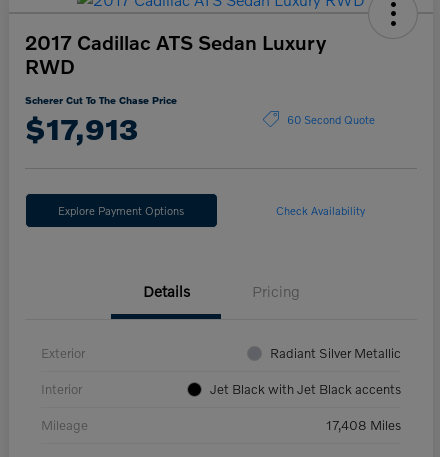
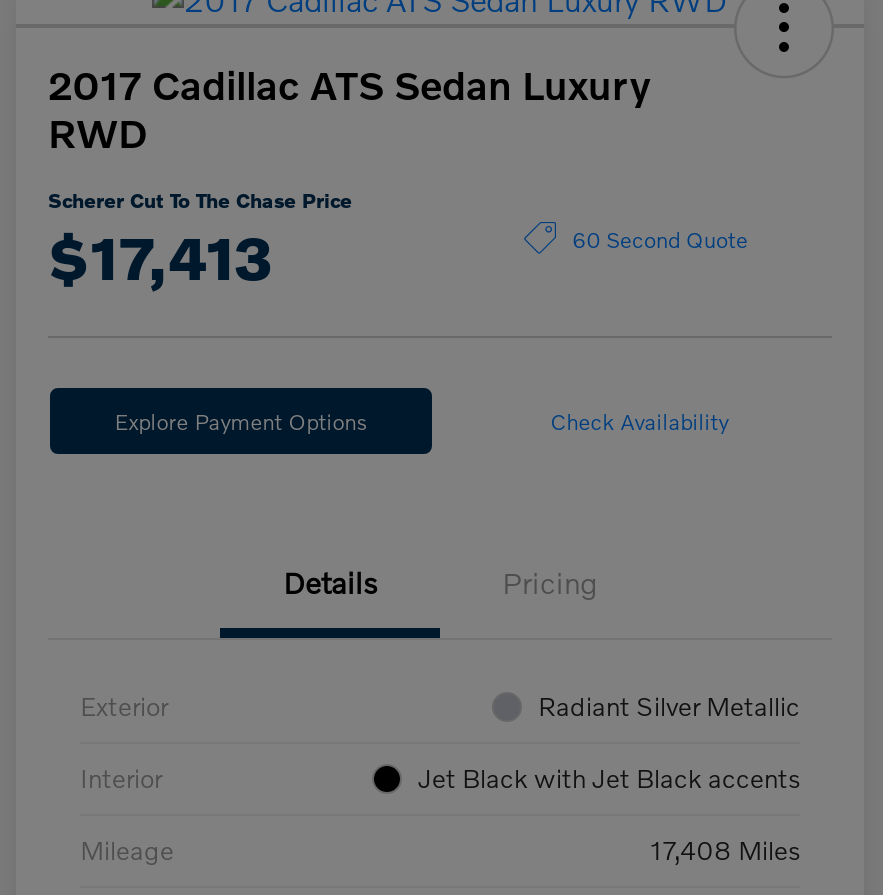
- $17,913
+ $17,413
